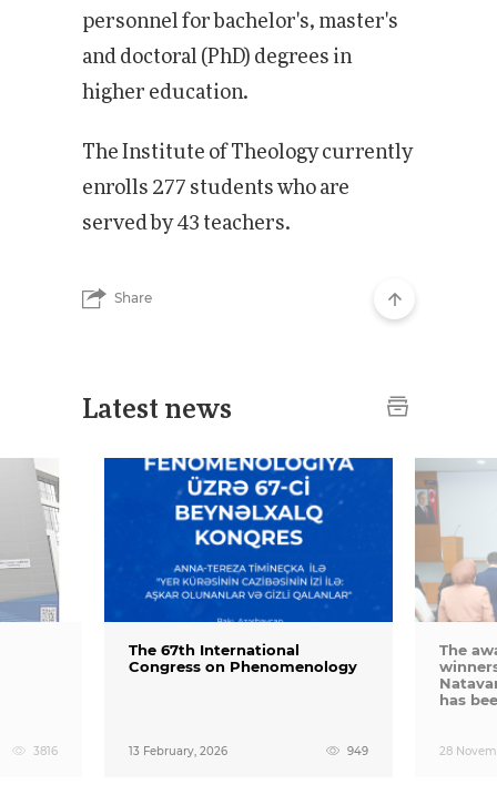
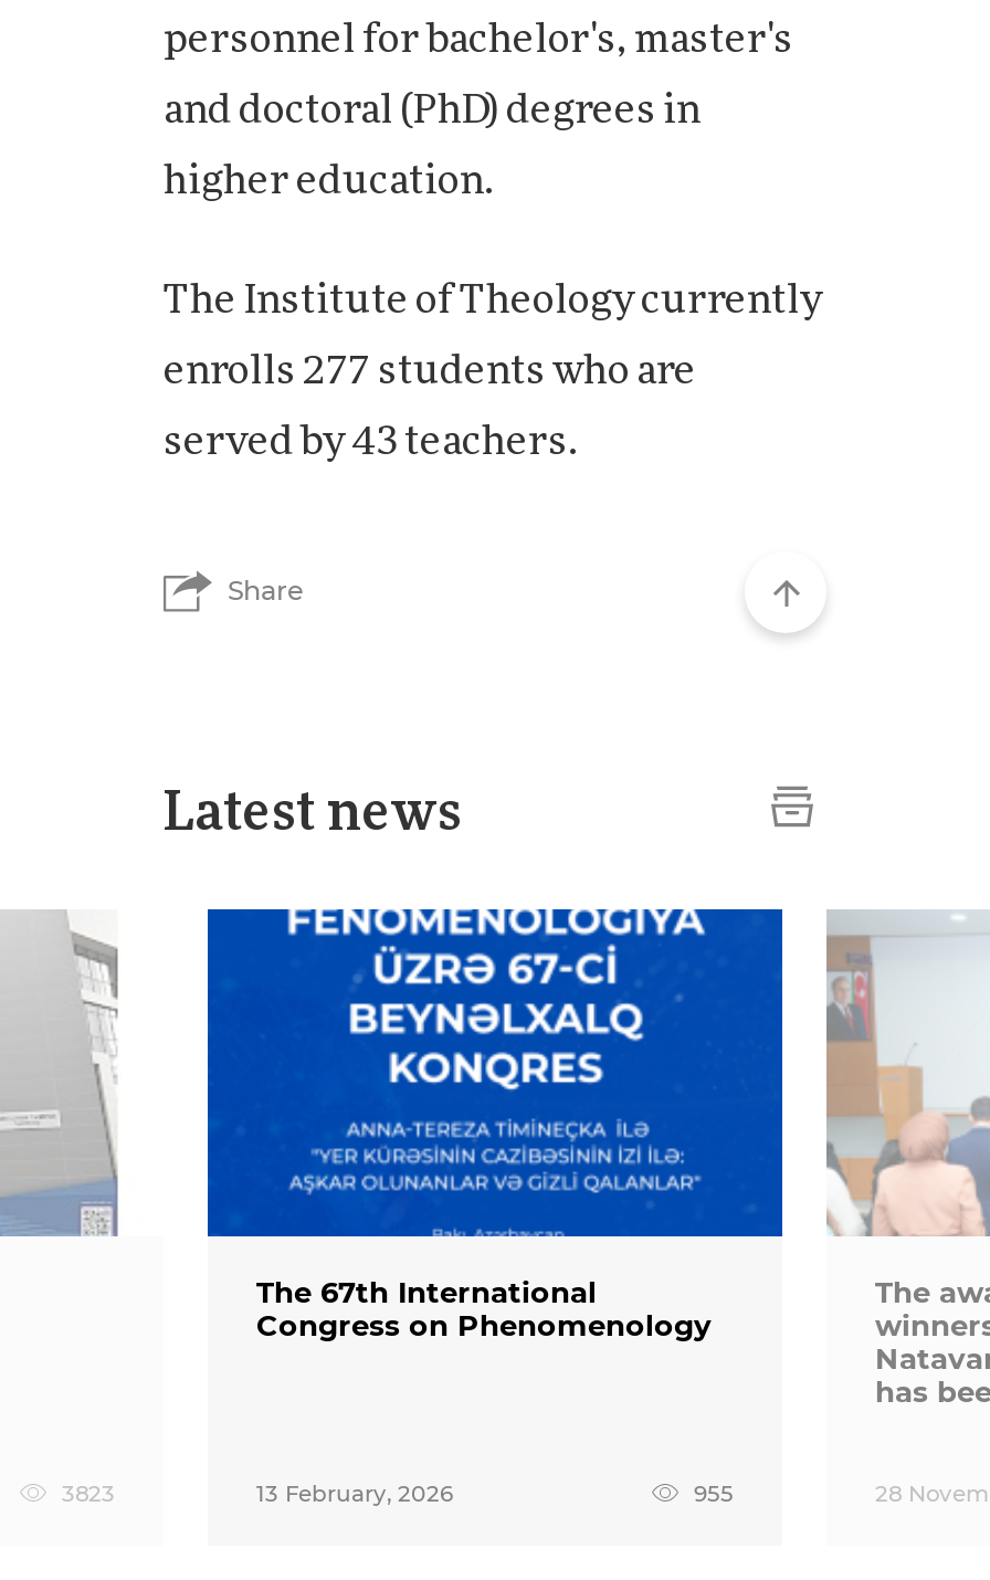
- 3816
+ 3823

- 949
+ 955
